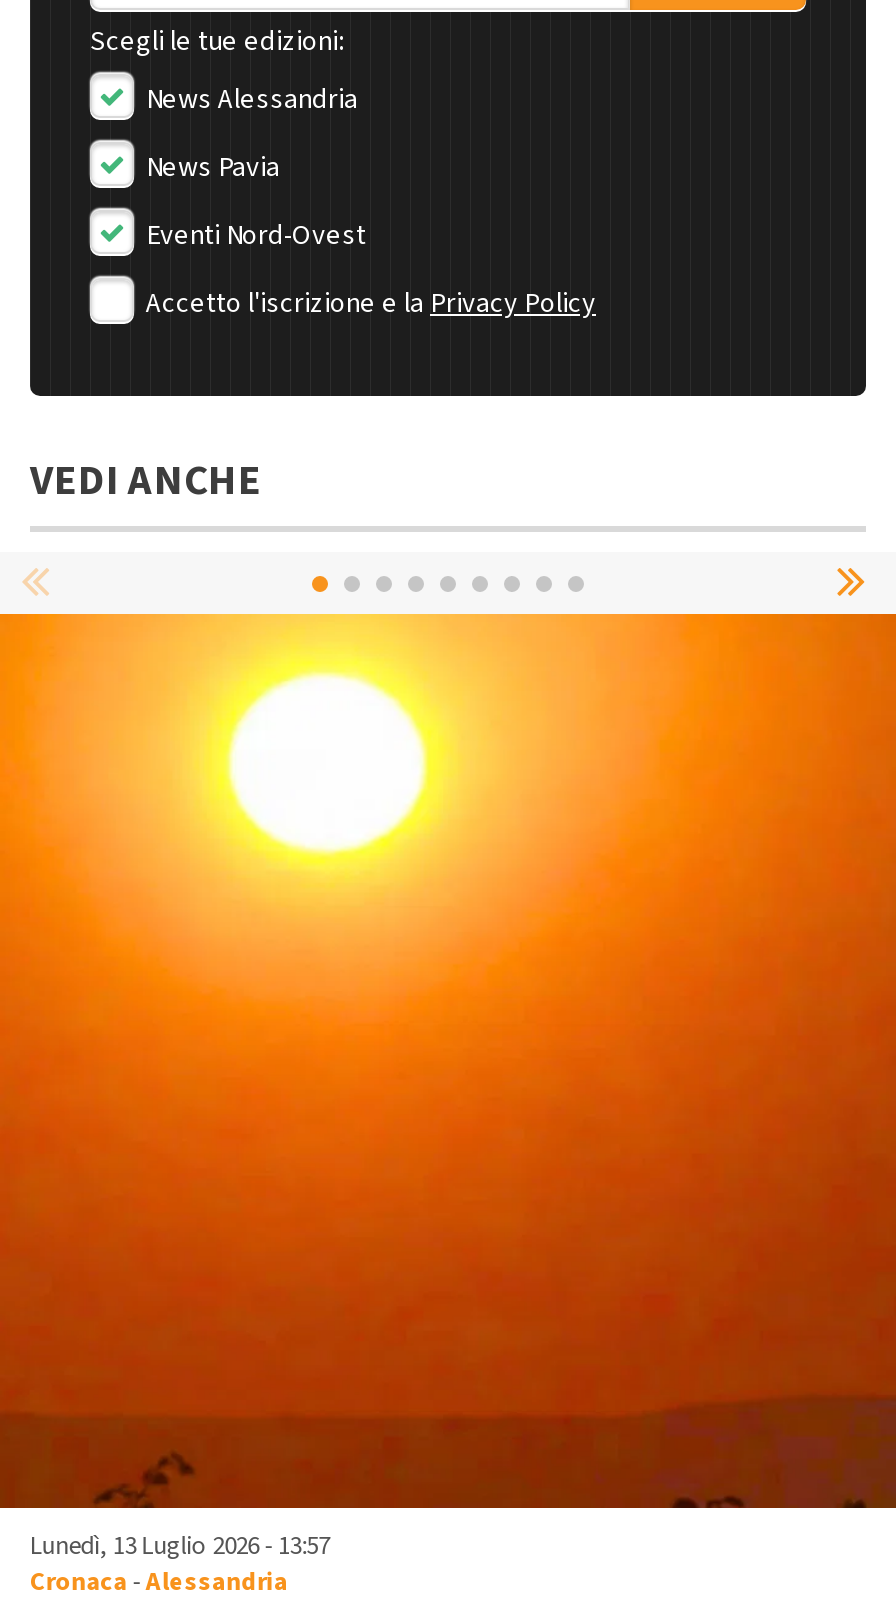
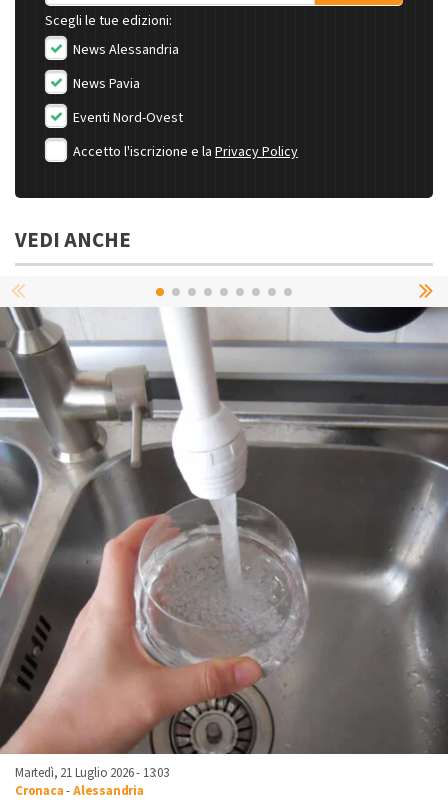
- [image]
- Lunedì, 13 Luglio 2026 - 13:57
+ [image]
+ Martedì, 21 Luglio 2026 - 13:03
